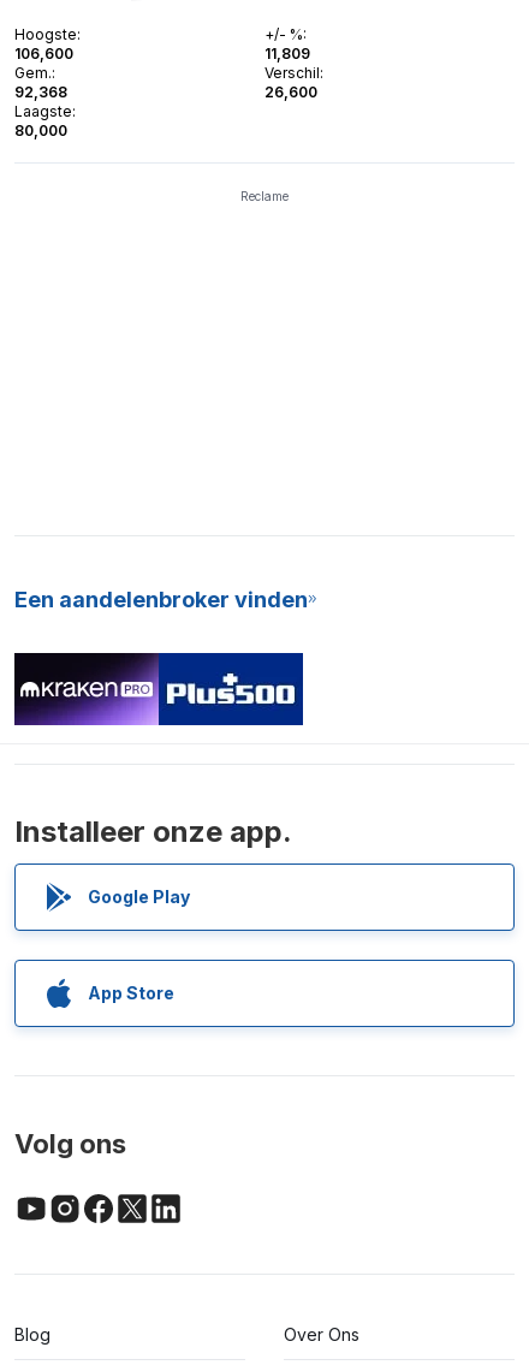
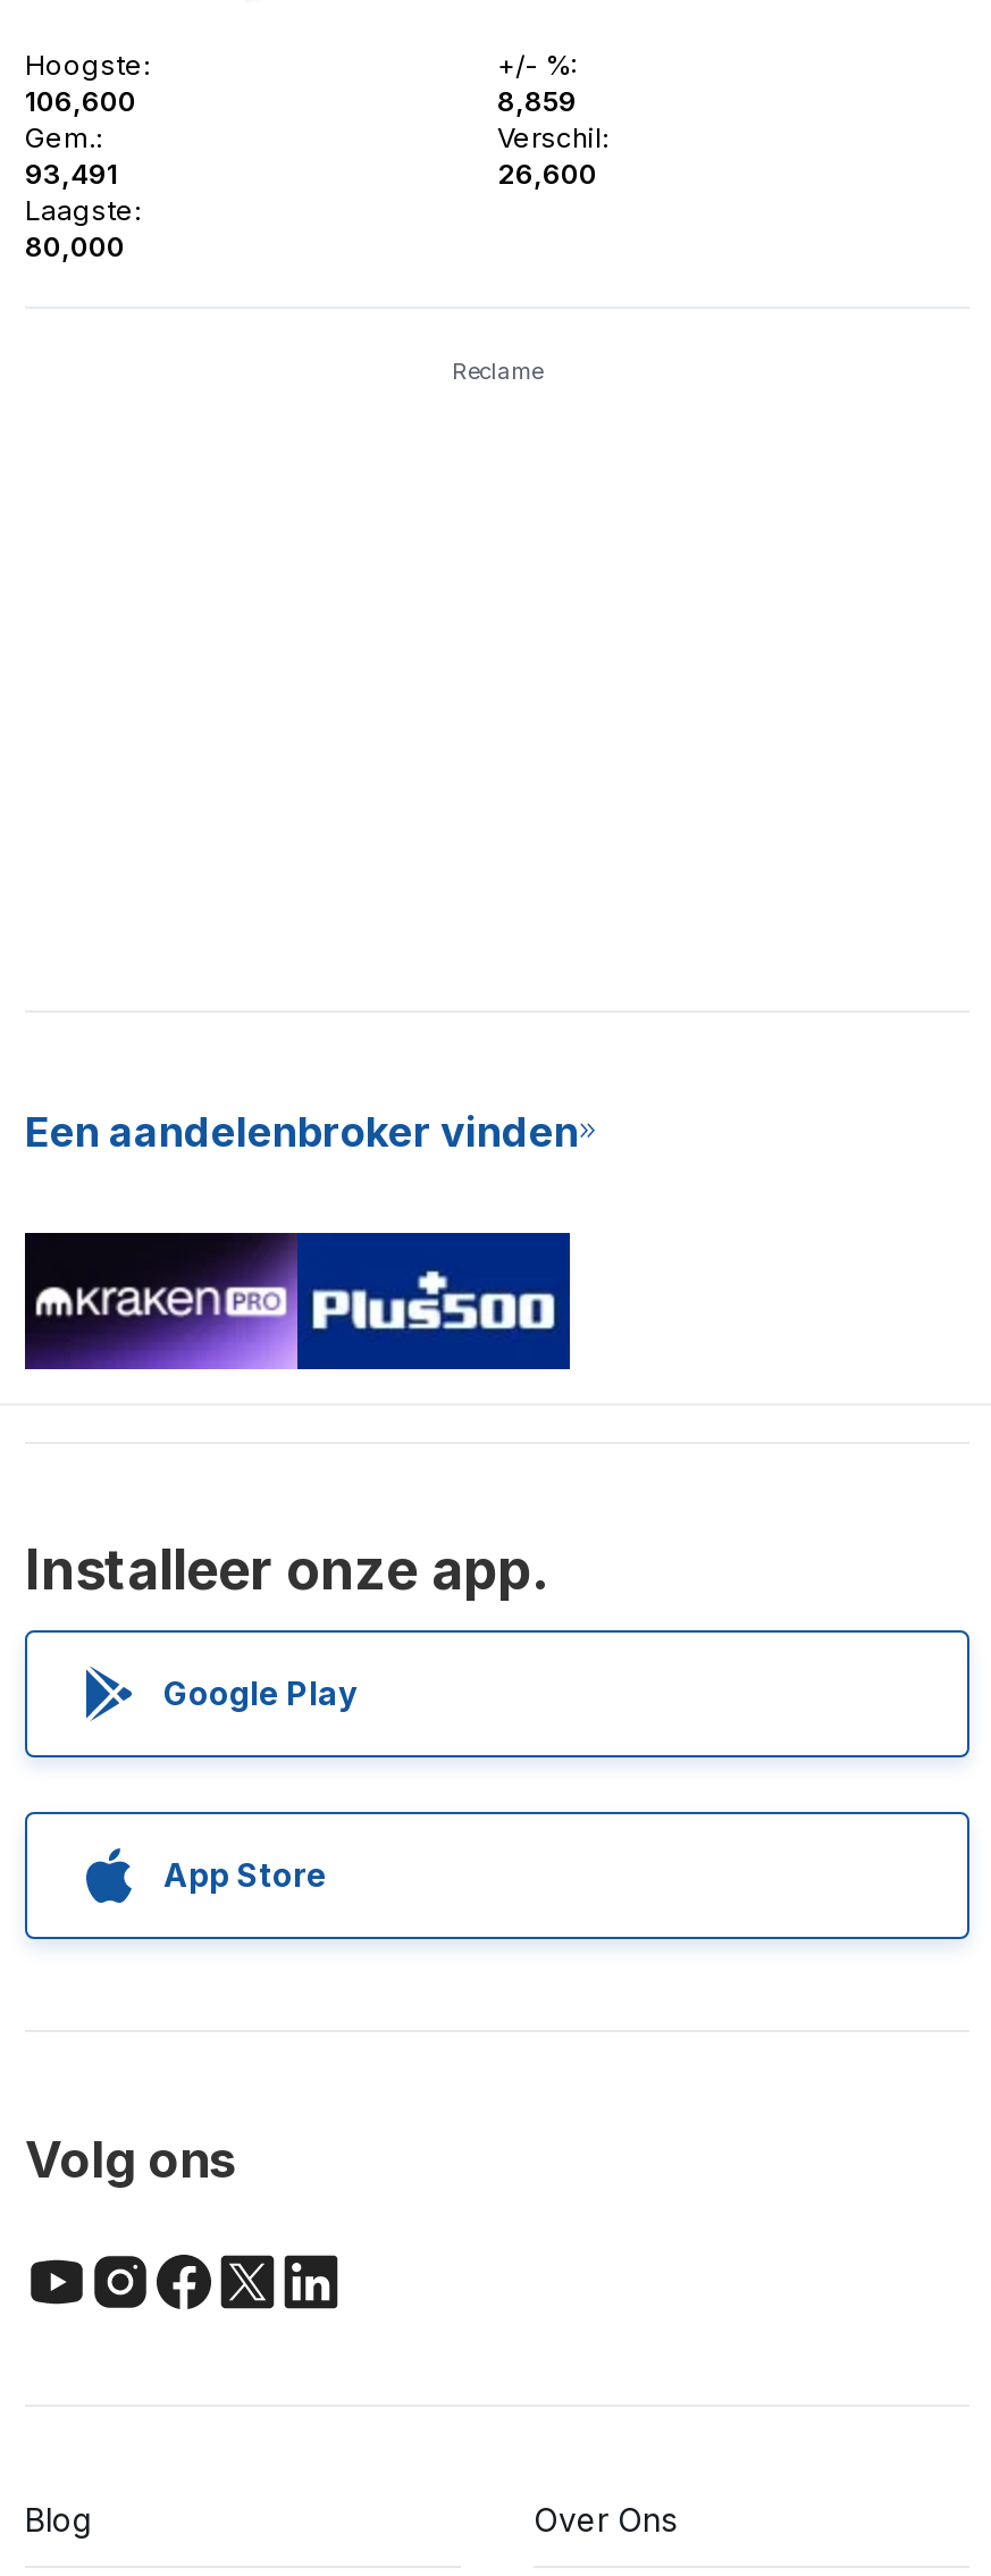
- 11,809
+ 8,859

- 92,368
+ 93,491
